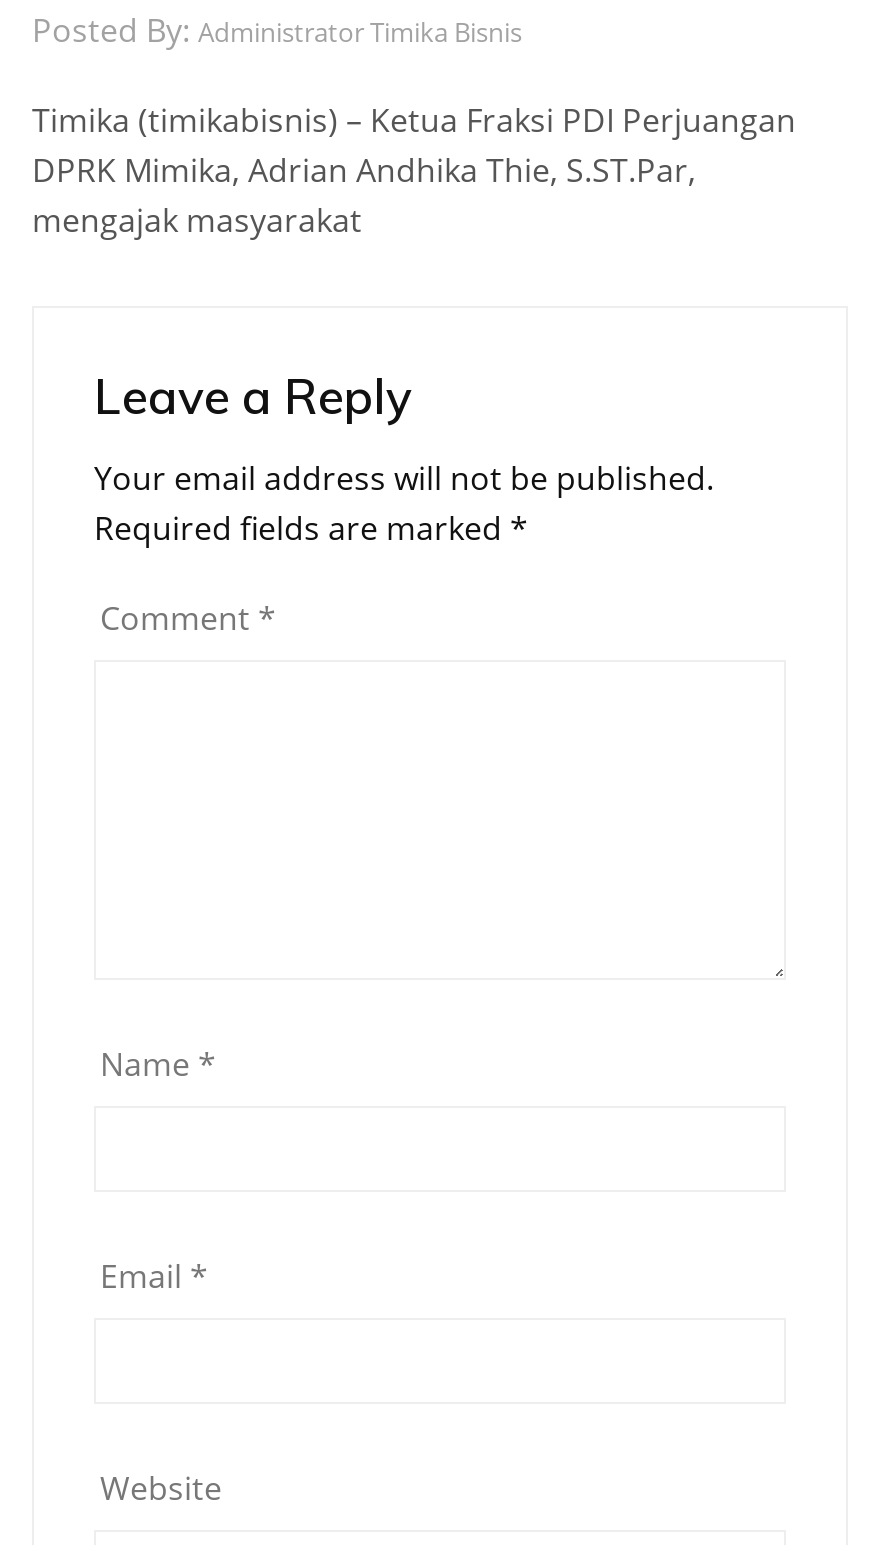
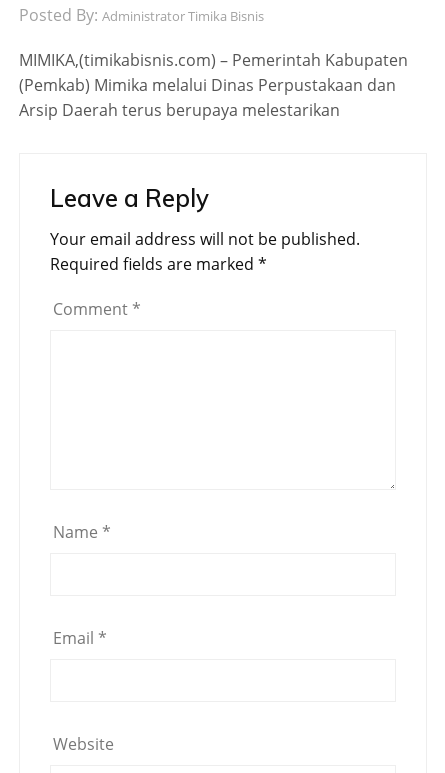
- Timika (timikabisnis) – Ketua Fraksi PDI Perjuangan
- DPRK Mimika, Adrian Andhika Thie, S.ST.Par,
- mengajak masyarakat
+ MIMIKA,(timikabisnis.com) – Pemerintah Kabupaten
+ (Pemkab) Mimika melalui Dinas Perpustakaan dan
+ Arsip Daerah terus berupaya melestarikan
